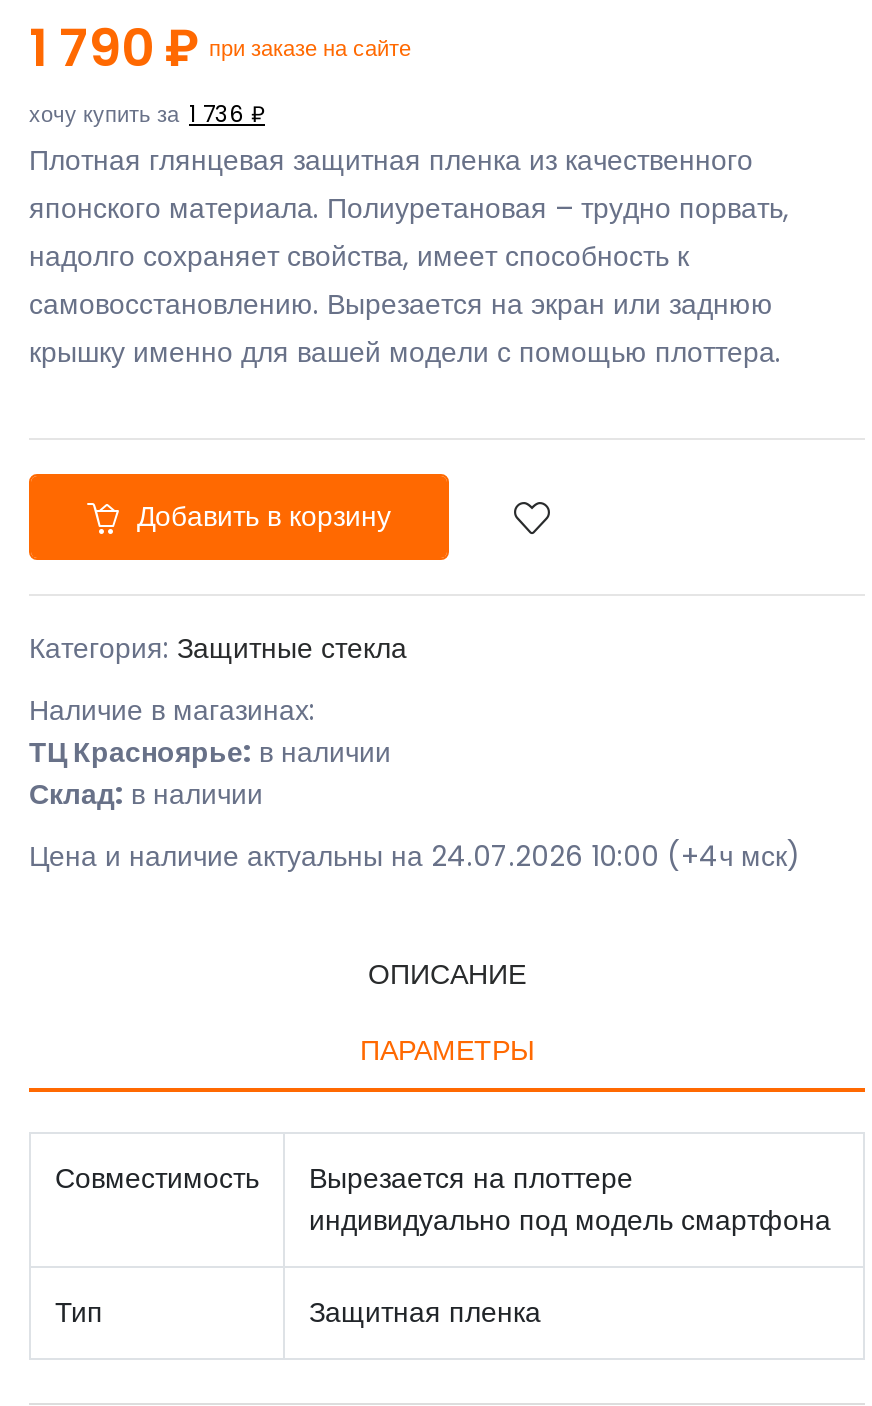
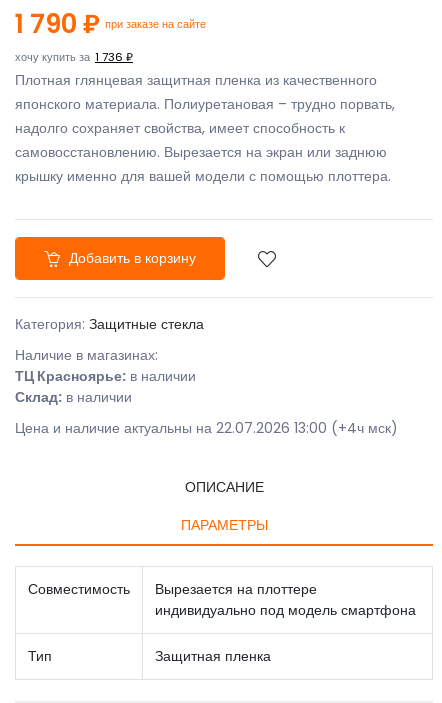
- Цена и наличие актуальны на 24.07.2026 10:00 (+4ч мск)
+ Цена и наличие актуальны на 22.07.2026 13:00 (+4ч мск)
